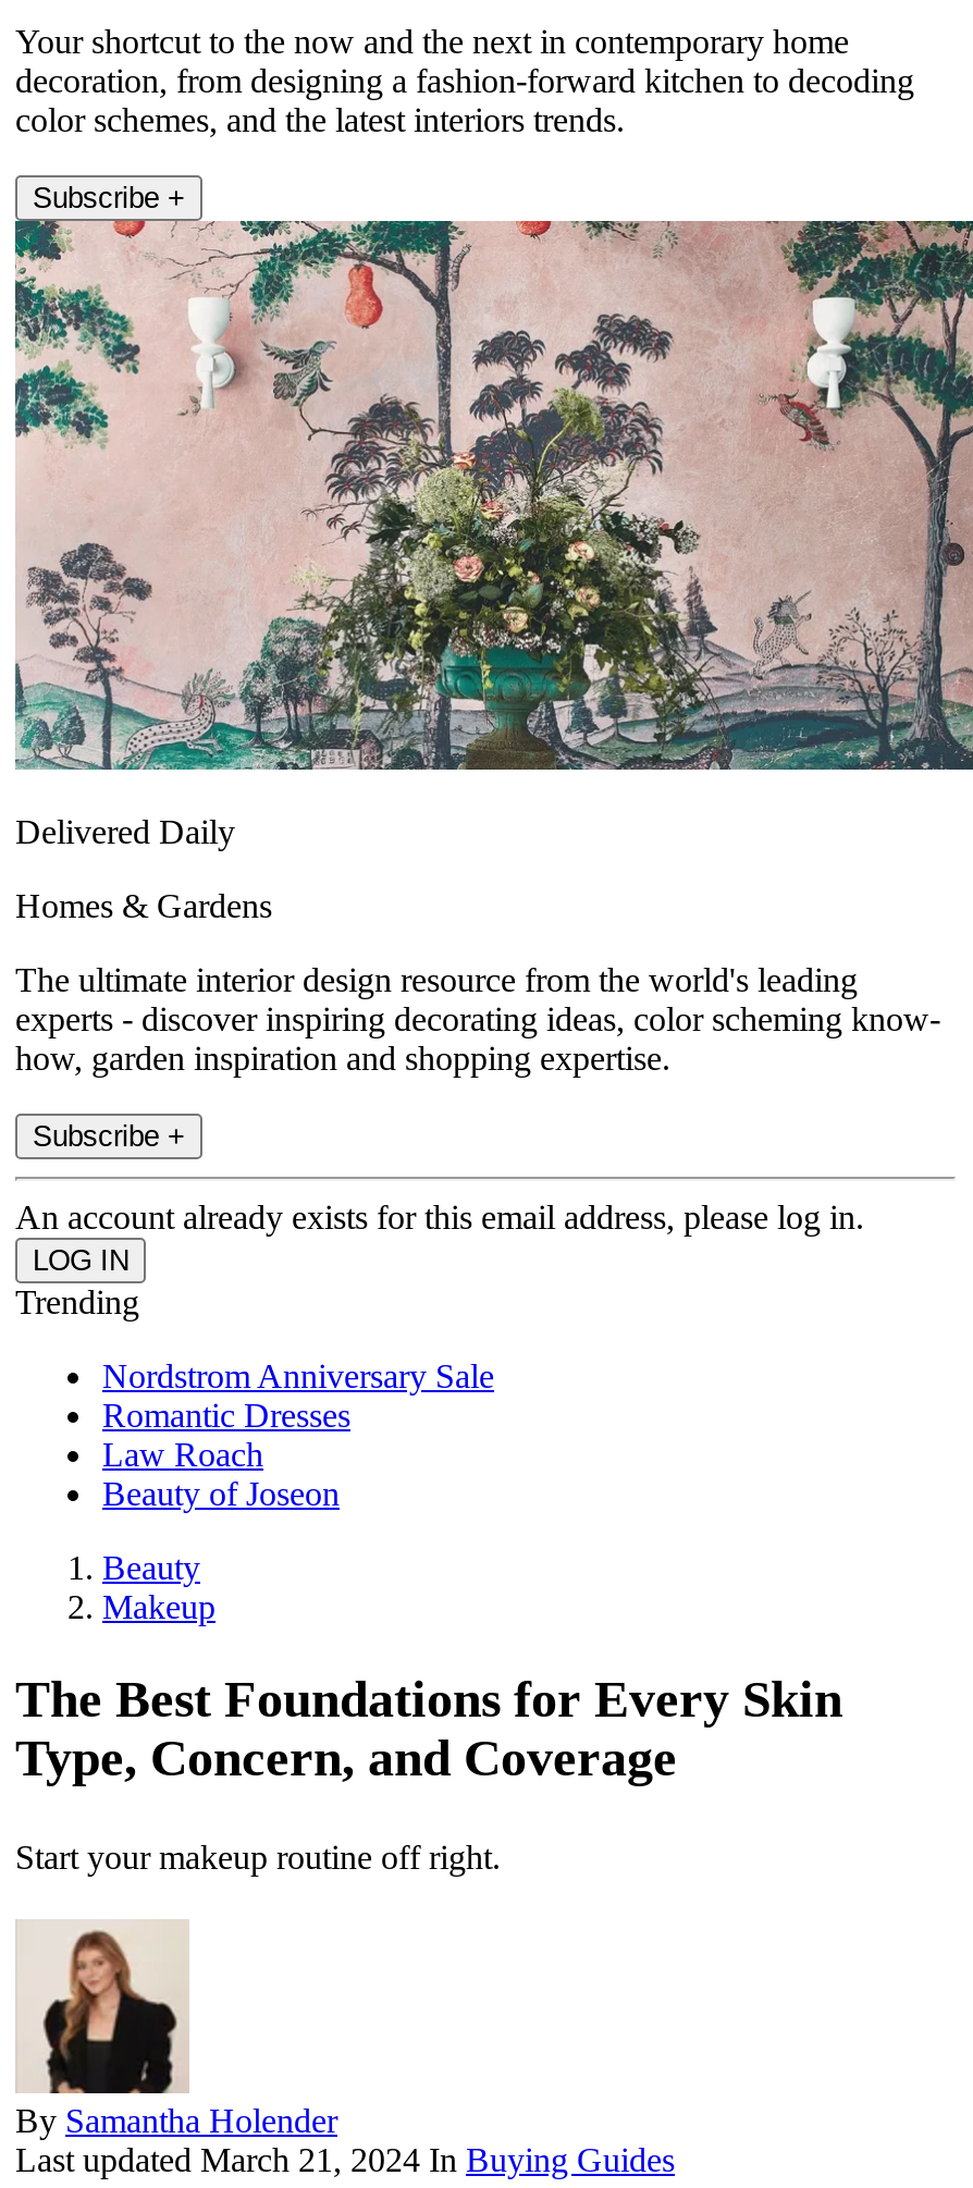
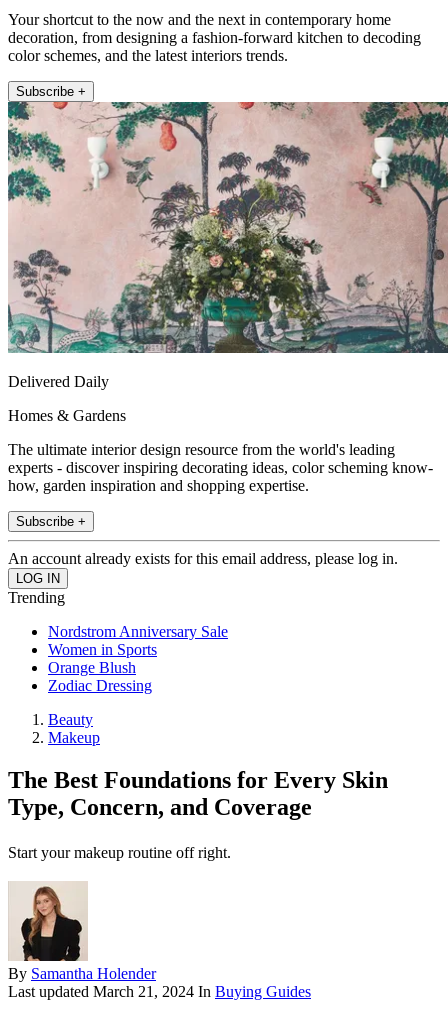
- Romantic Dresses
- Law Roach
- Beauty of Joseon
+ Women in Sports
+ Orange Blush
+ Zodiac Dressing
